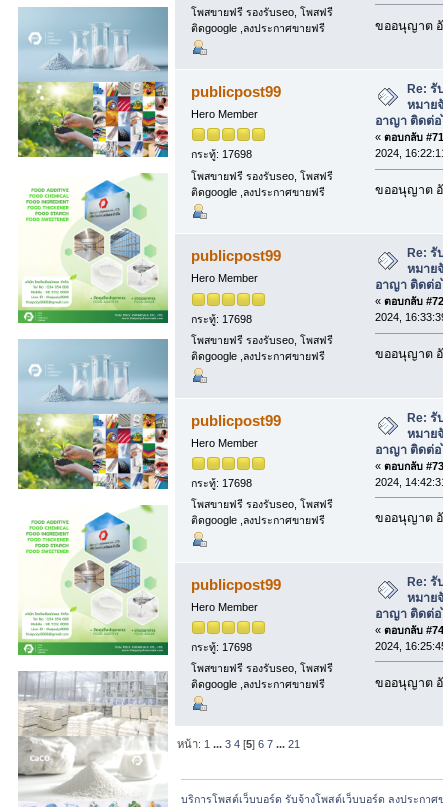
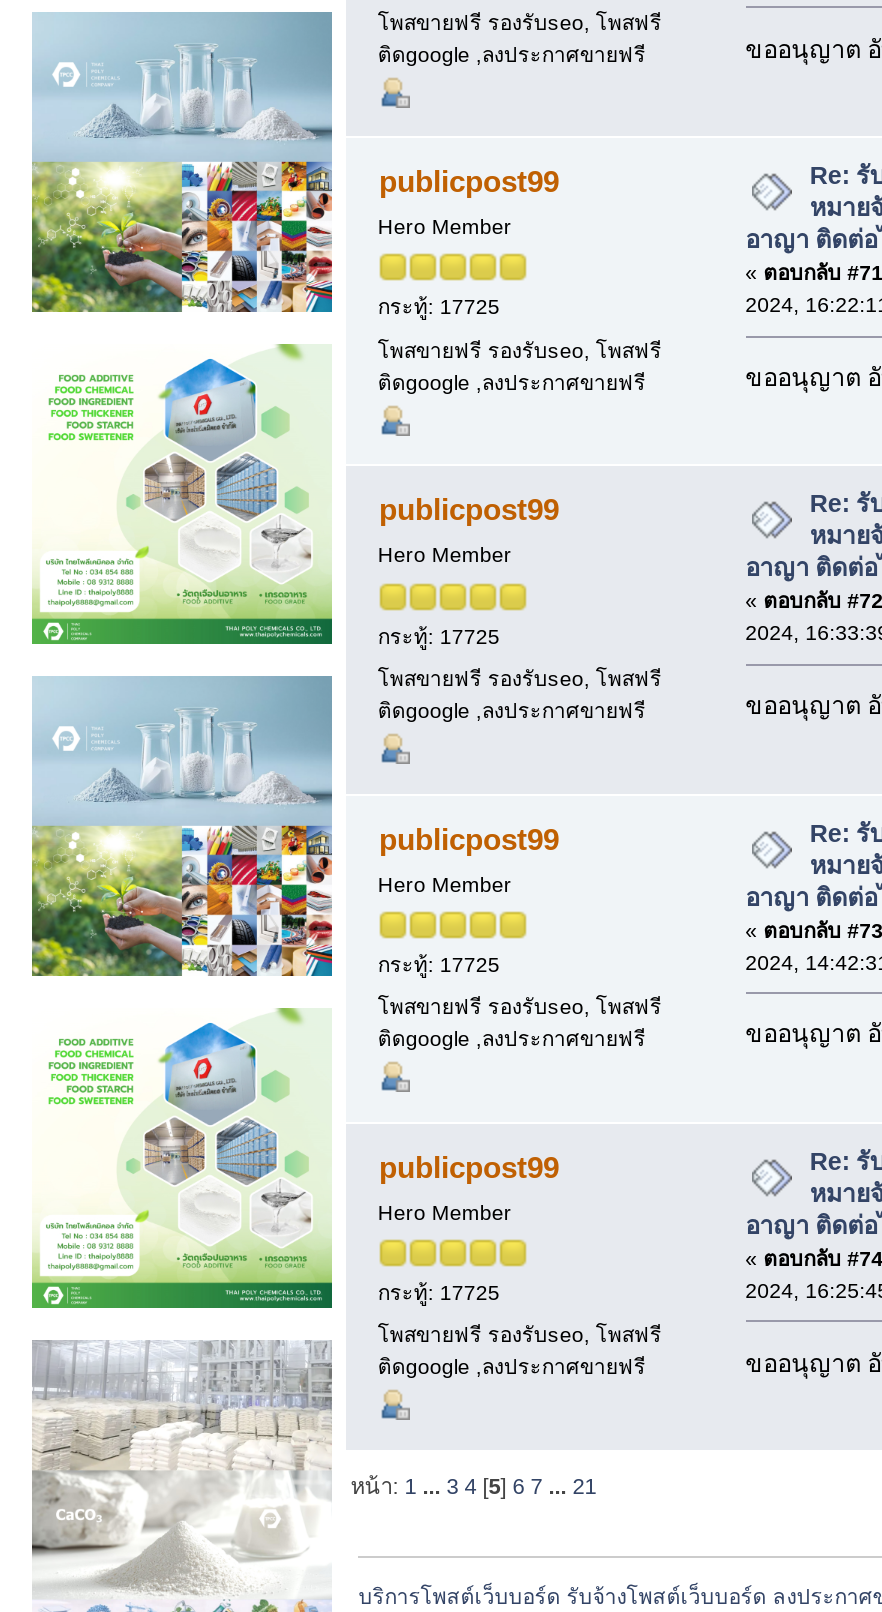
- กระทู้: 17698
+ กระทู้: 17725

- กระทู้: 17698
+ กระทู้: 17725

- กระทู้: 17698
+ กระทู้: 17725

- กระทู้: 17698
+ กระทู้: 17725
